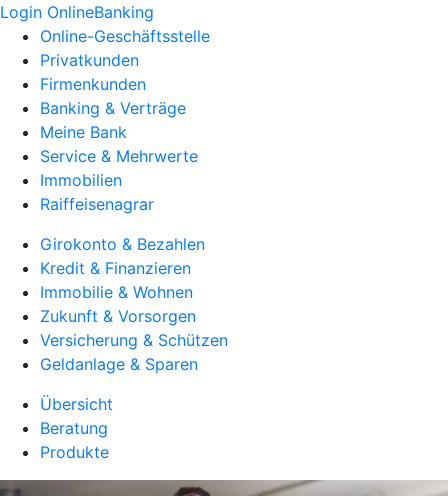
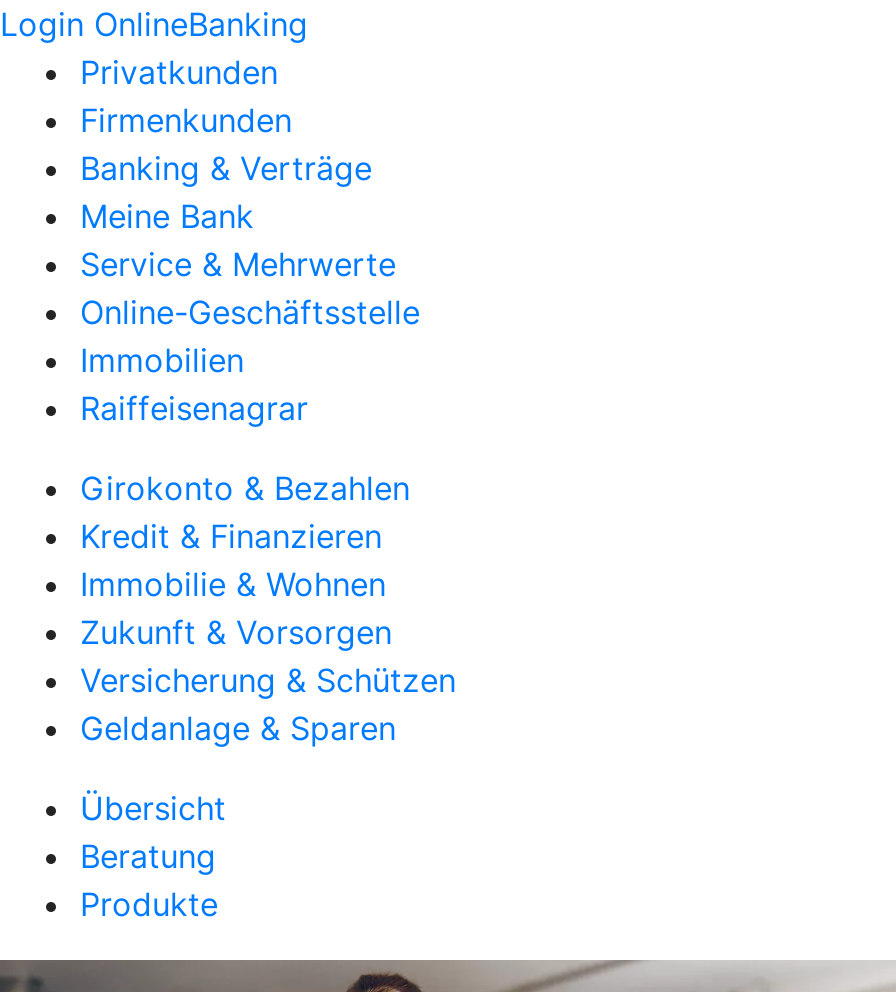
moved down: Online-Geschäftsstelle

moved up: Privatkunden | Firmenkunden | Banking & Verträge | Meine Bank | Service & Mehrwerte
